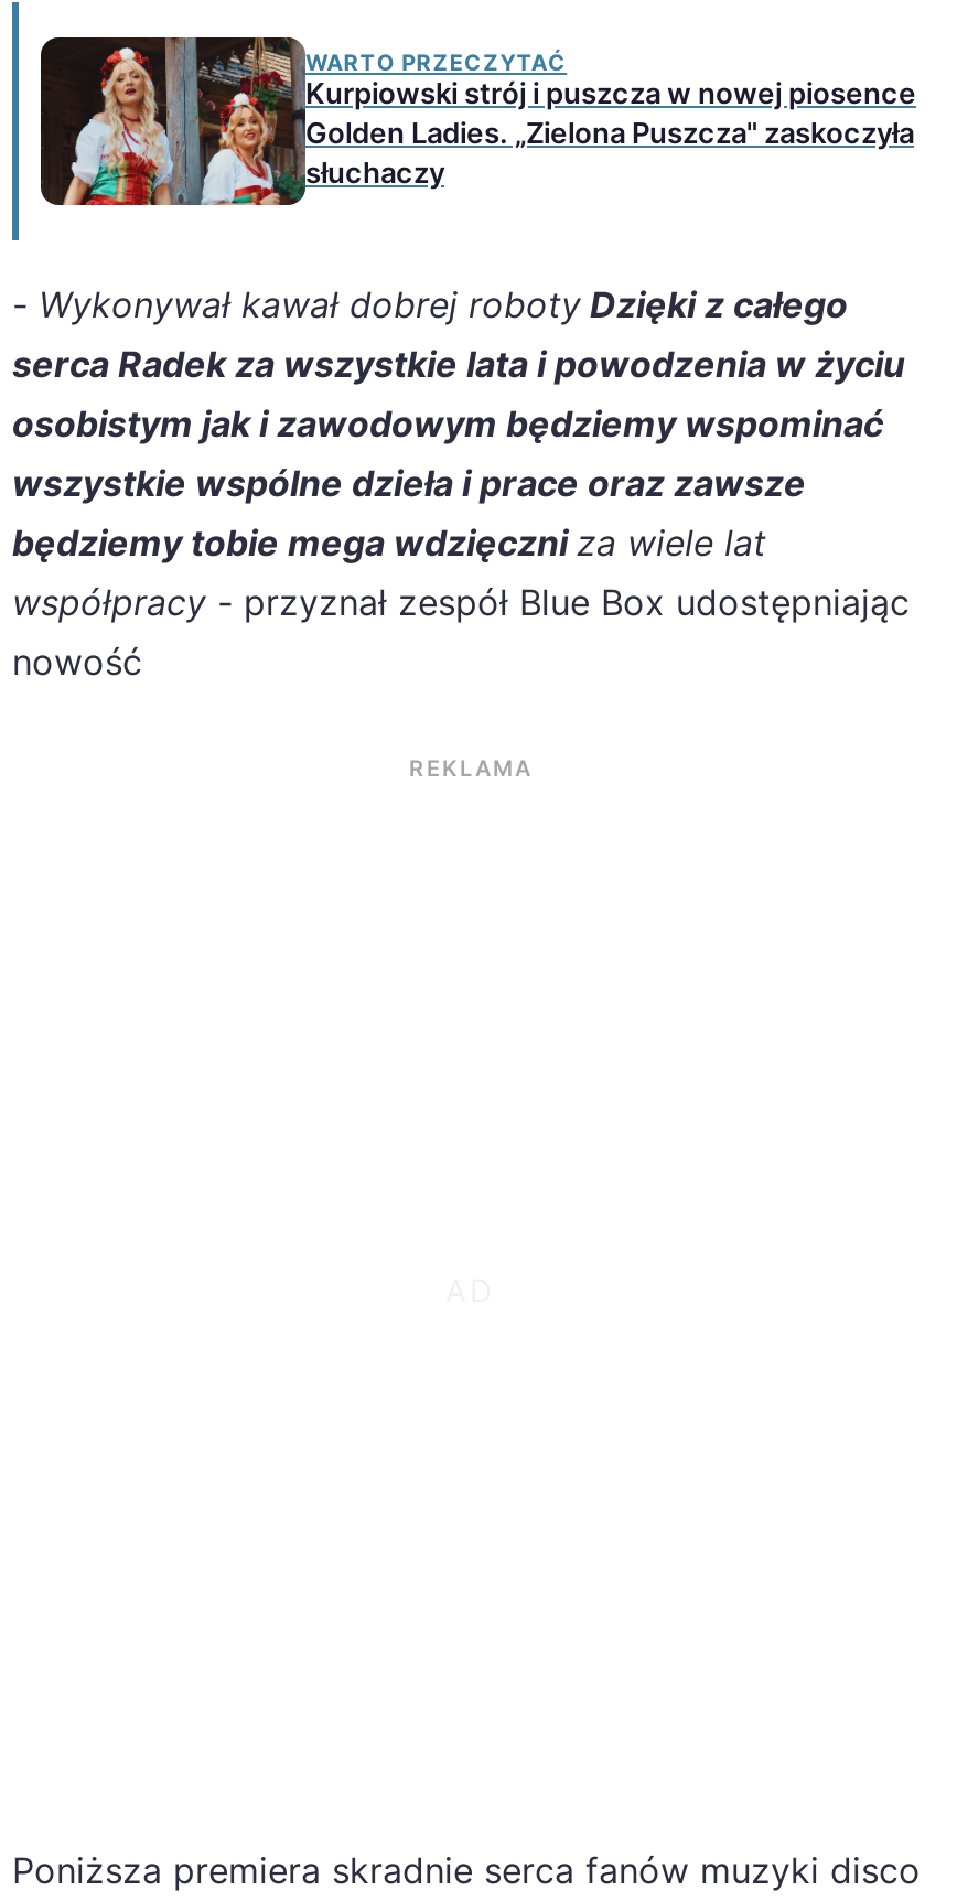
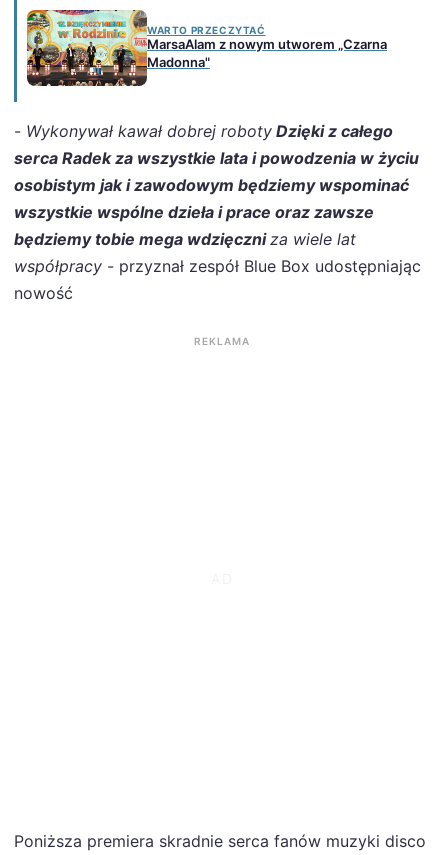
- [image]
- Kurpiowski strój i puszcza w nowej piosence
- Golden Ladies. „Zielona Puszcza" zaskoczyła
- słuchaczy
+ [image]
+ MarsaAlam z nowym utworem „Czarna
+ Madonna"
